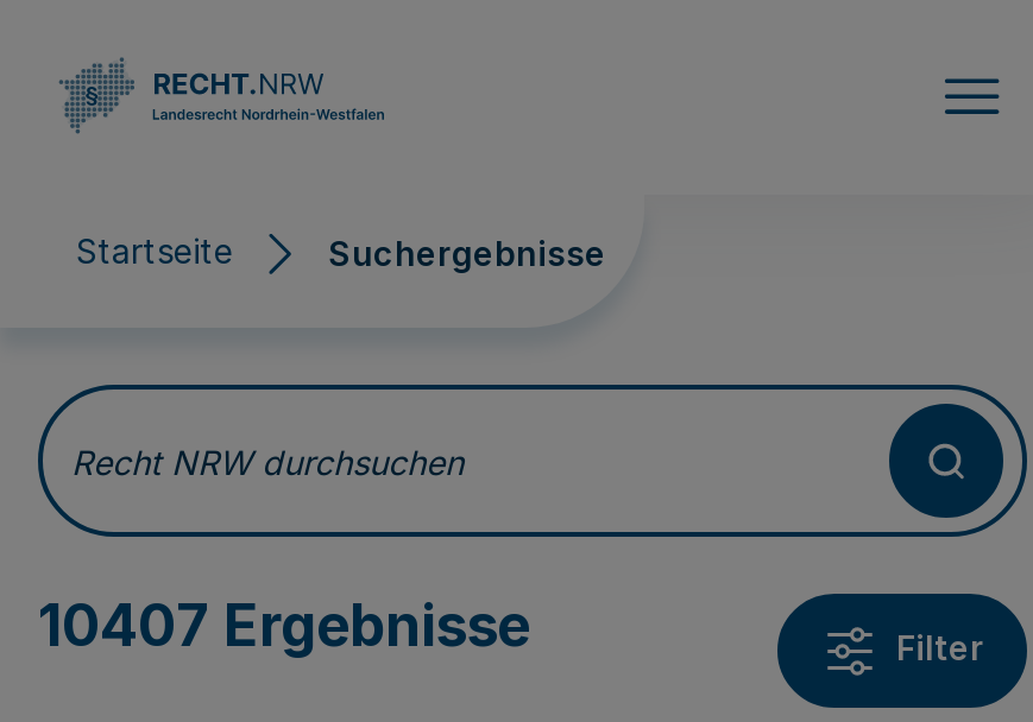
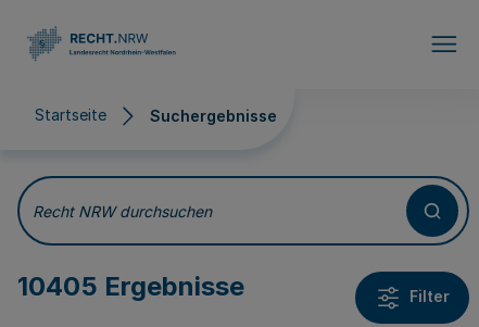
- 10407 Ergebnisse
+ 10405 Ergebnisse
